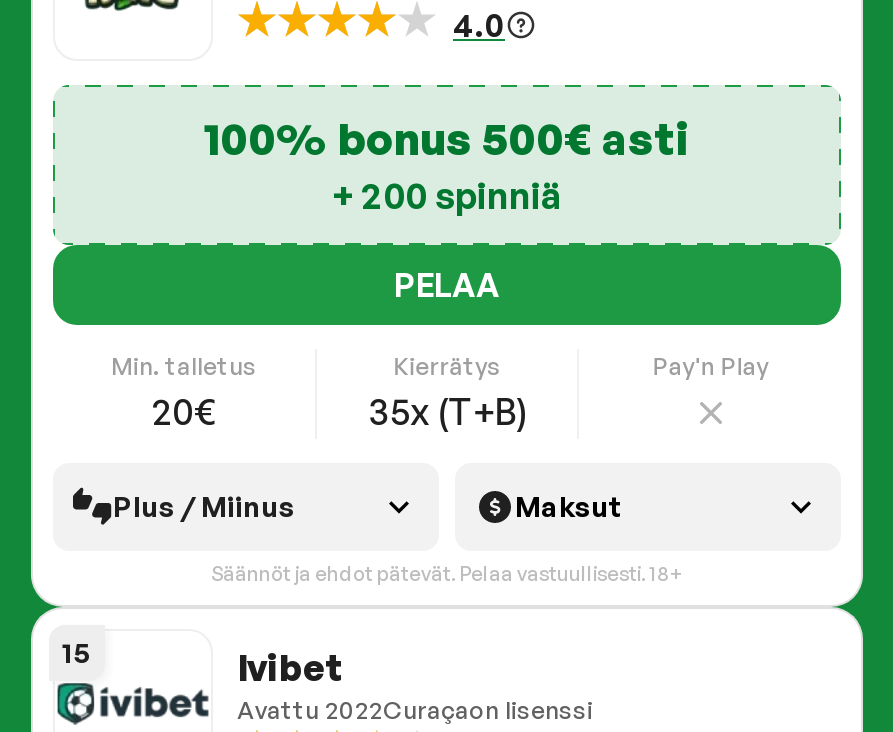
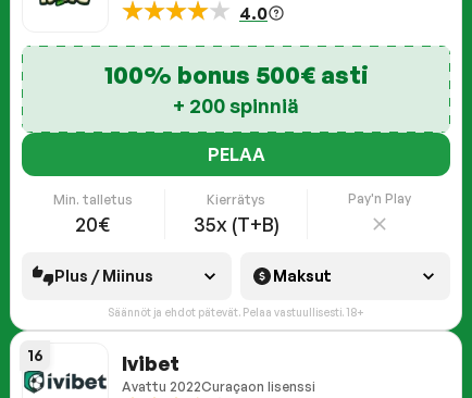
- 15
+ 16
